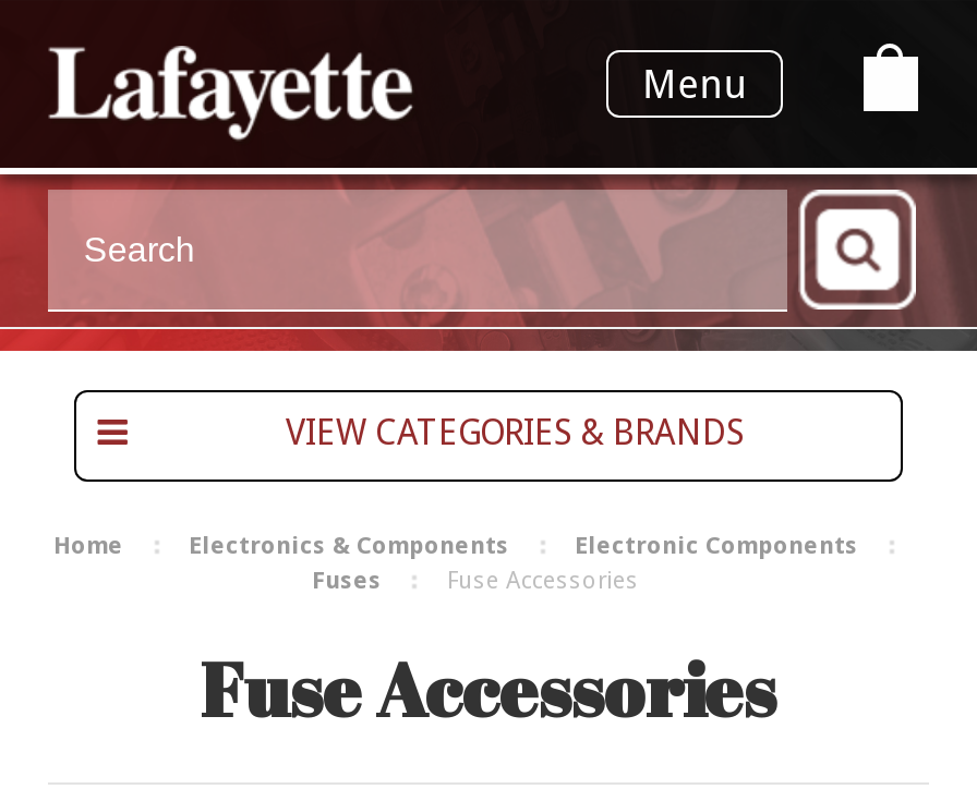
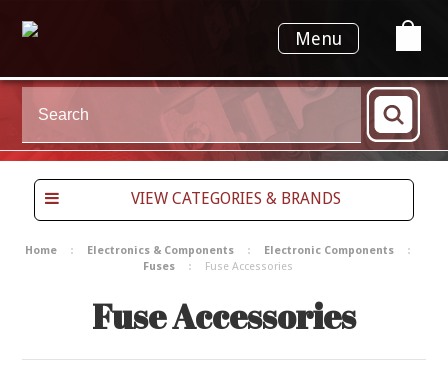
- [image]
